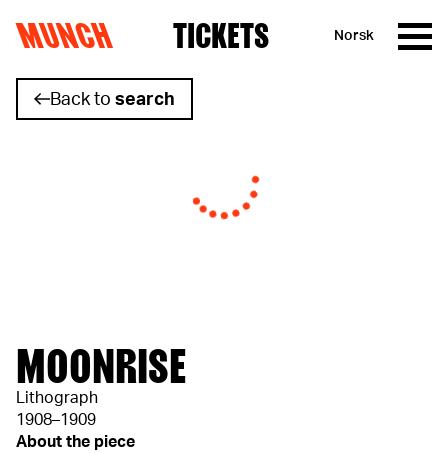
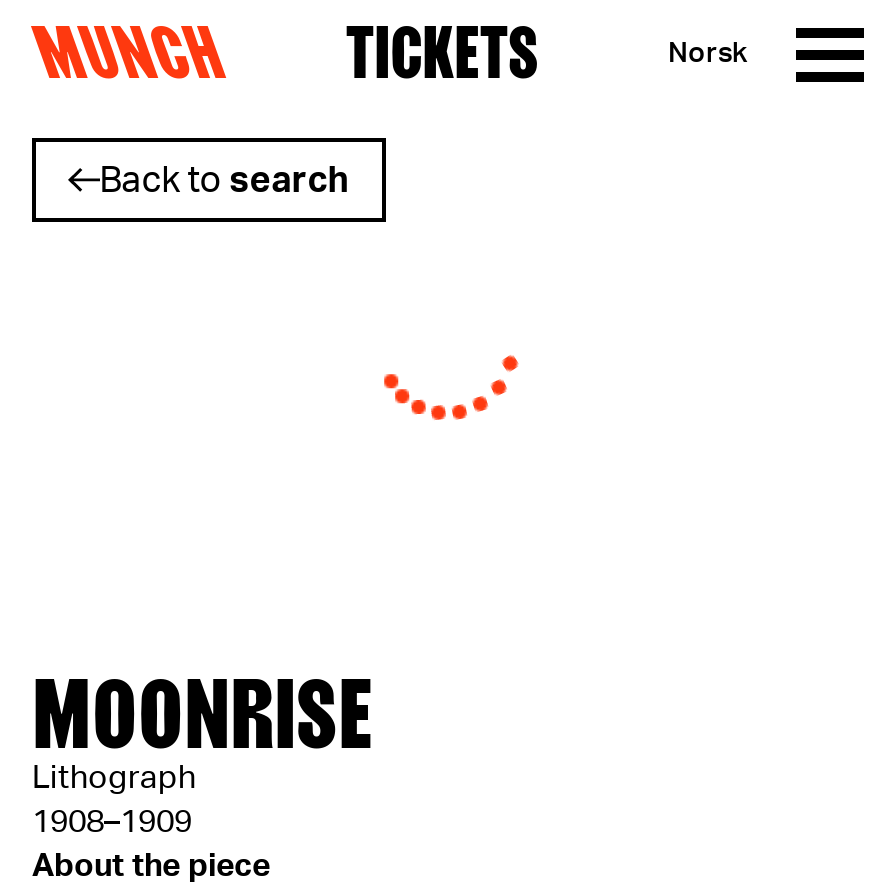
- [image]
+ [image]
